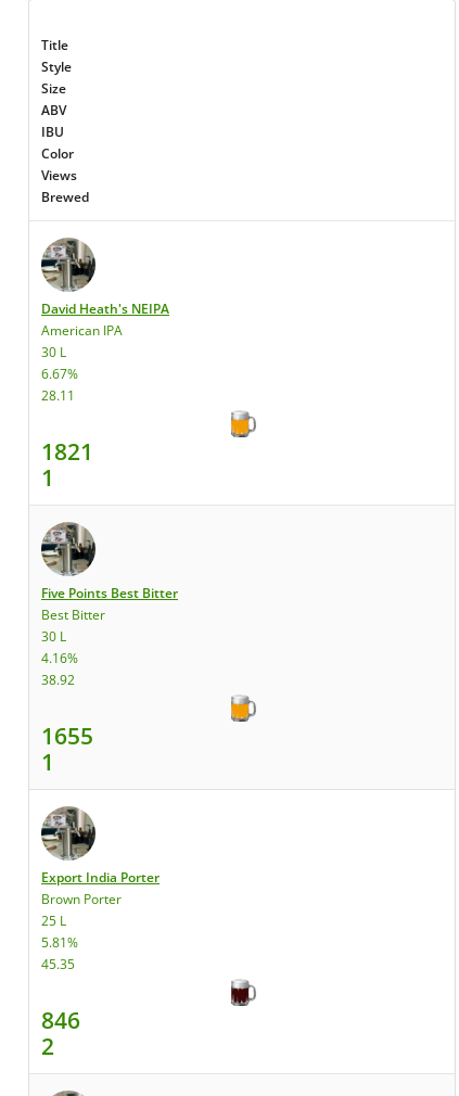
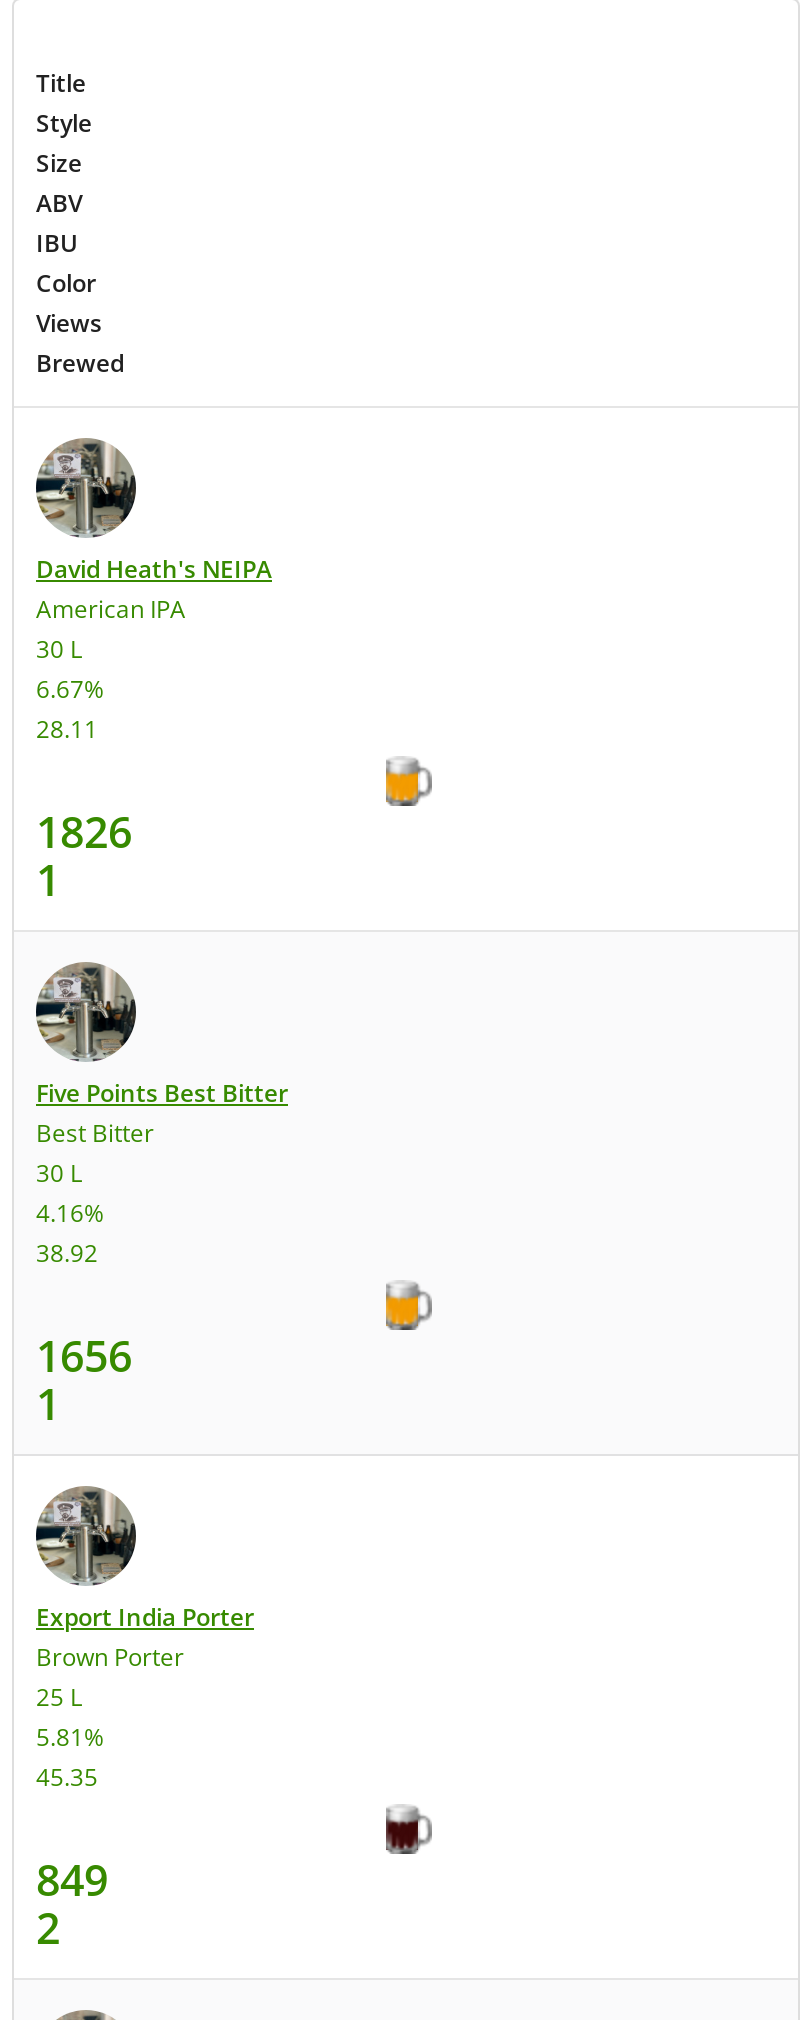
- 1821
+ 1826

- 1655
+ 1656

- 846
+ 849
